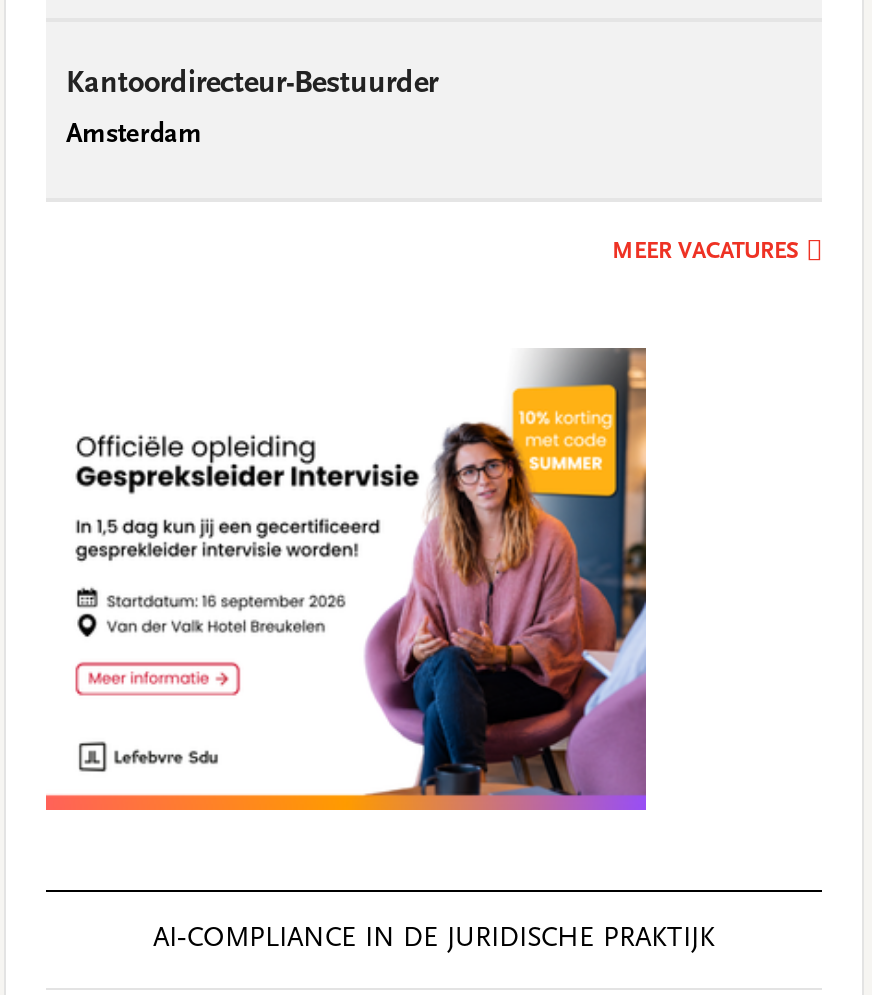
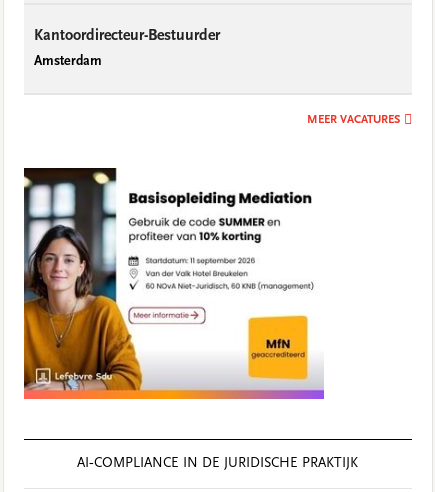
- [image]
+ [image]
